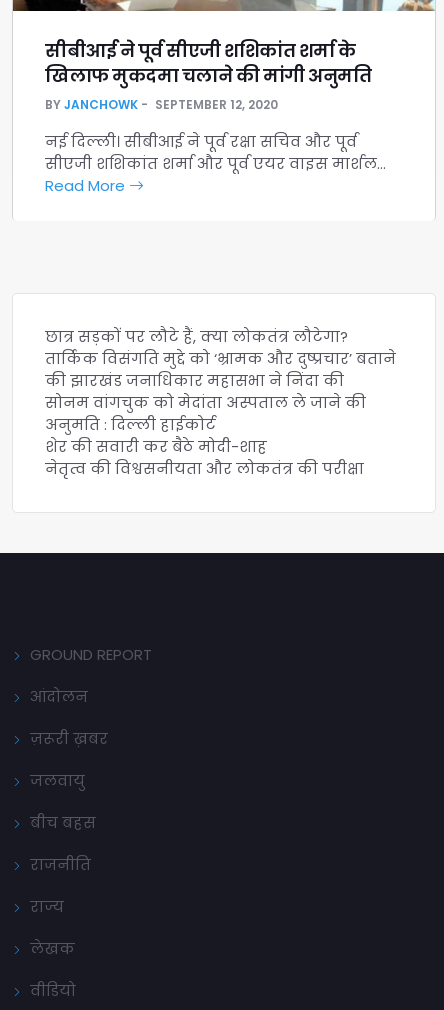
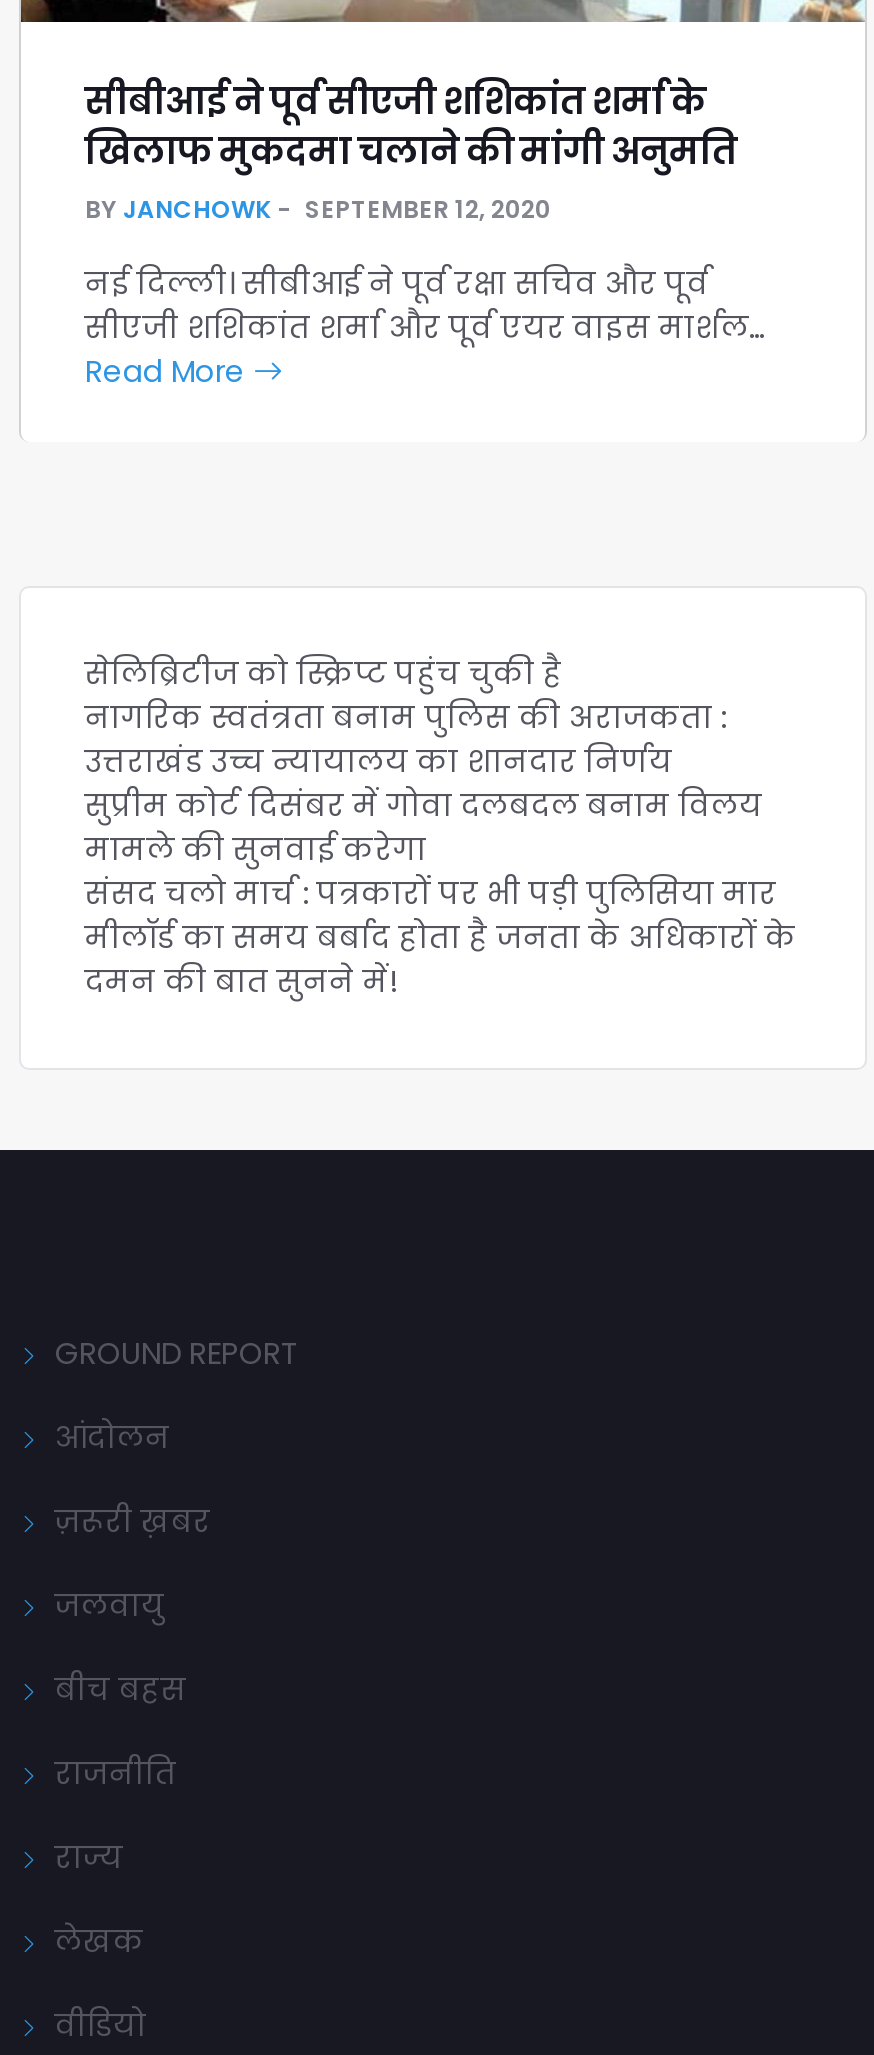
- छात्र सड़कों पर लौटे हैं, क्या लोकतंत्र लौटेगा?
- तार्किक विसंगति मुद्दे को ‘भ्रामक और दुष्प्रचार’ बताने
- की झारखंड जनाधिकार महासभा ने निंदा की
- सोनम वांगचुक को मेदांता अस्पताल ले जाने की
- अनुमति : दिल्ली हाईकोर्ट
- शेर की सवारी कर बैठे मोदी-शाह
- नेतृत्व की विश्वसनीयता और लोकतंत्र की परीक्षा
+ सेलिब्रिटीज को स्क्रिप्ट पहुंच चुकी है
+ नागरिक स्वतंत्रता बनाम पुलिस की अराजकता :
+ उत्तराखंड उच्च न्यायालय का शानदार निर्णय
+ सुप्रीम कोर्ट दिसंबर में गोवा दलबदल बनाम विलय
+ मामले की सुनवाई करेगा
+ संसद चलो मार्च : पत्रकारों पर भी पड़ी पुलिसिया मार
+ मीलॉर्ड का समय बर्बाद होता है जनता के अधिकारों के
+ दमन की बात सुनने में!
